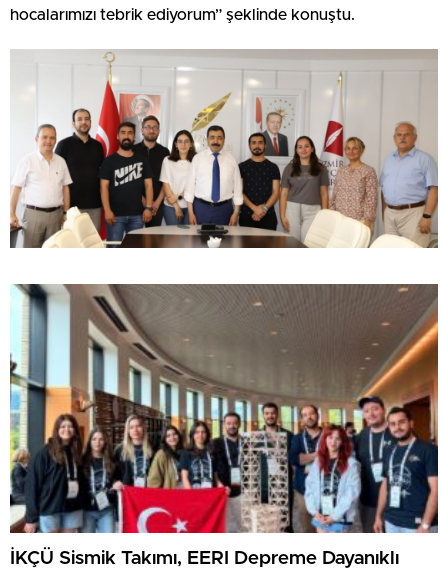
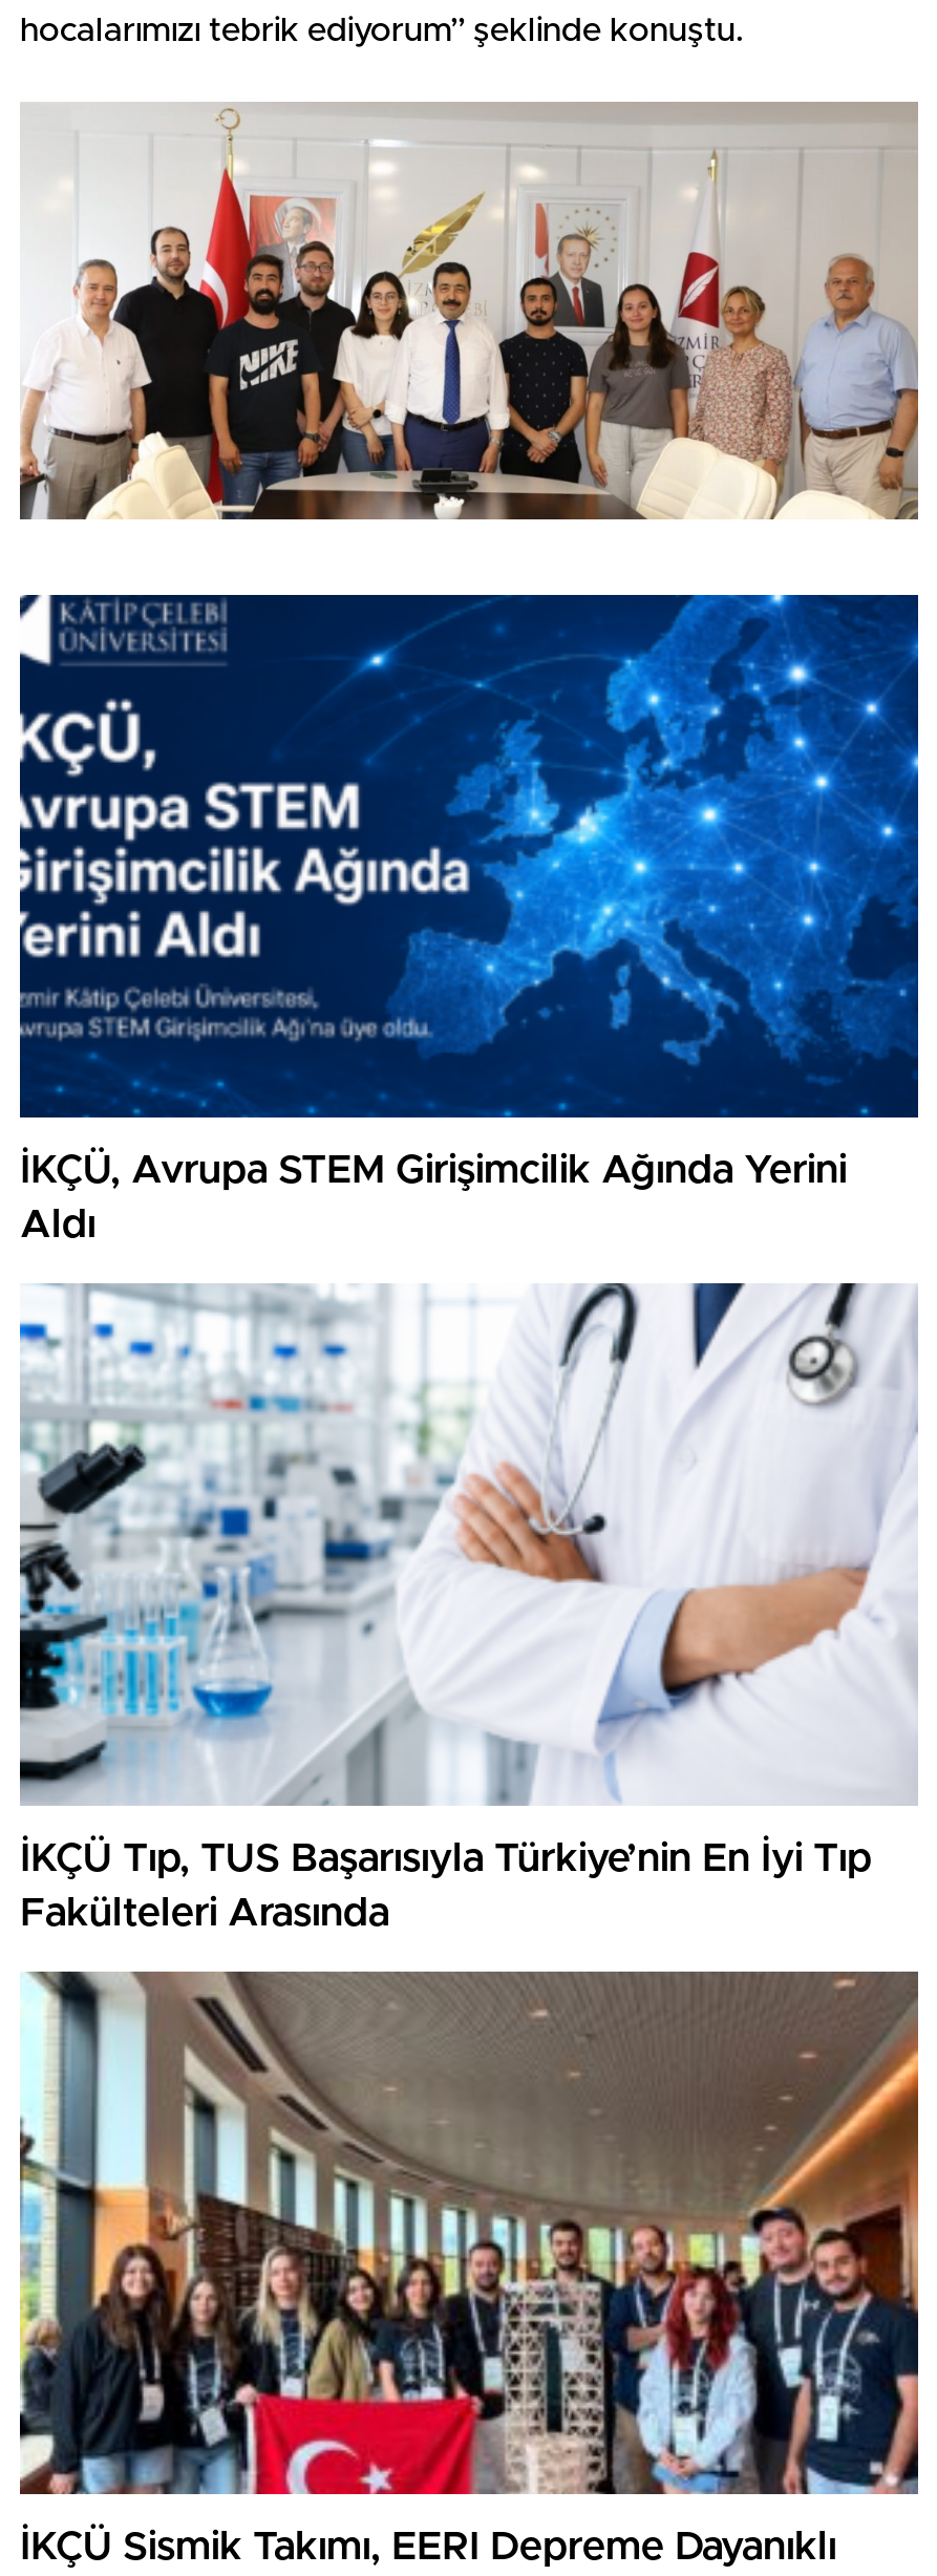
+ [image]
+ İKÇÜ, Avrupa STEM Girişimcilik Ağında Yerini
+ Aldı

+ [image]
+ İKÇÜ Tıp, TUS Başarısıyla Türkiye’nin En İyi Tıp
+ Fakülteleri Arasında
